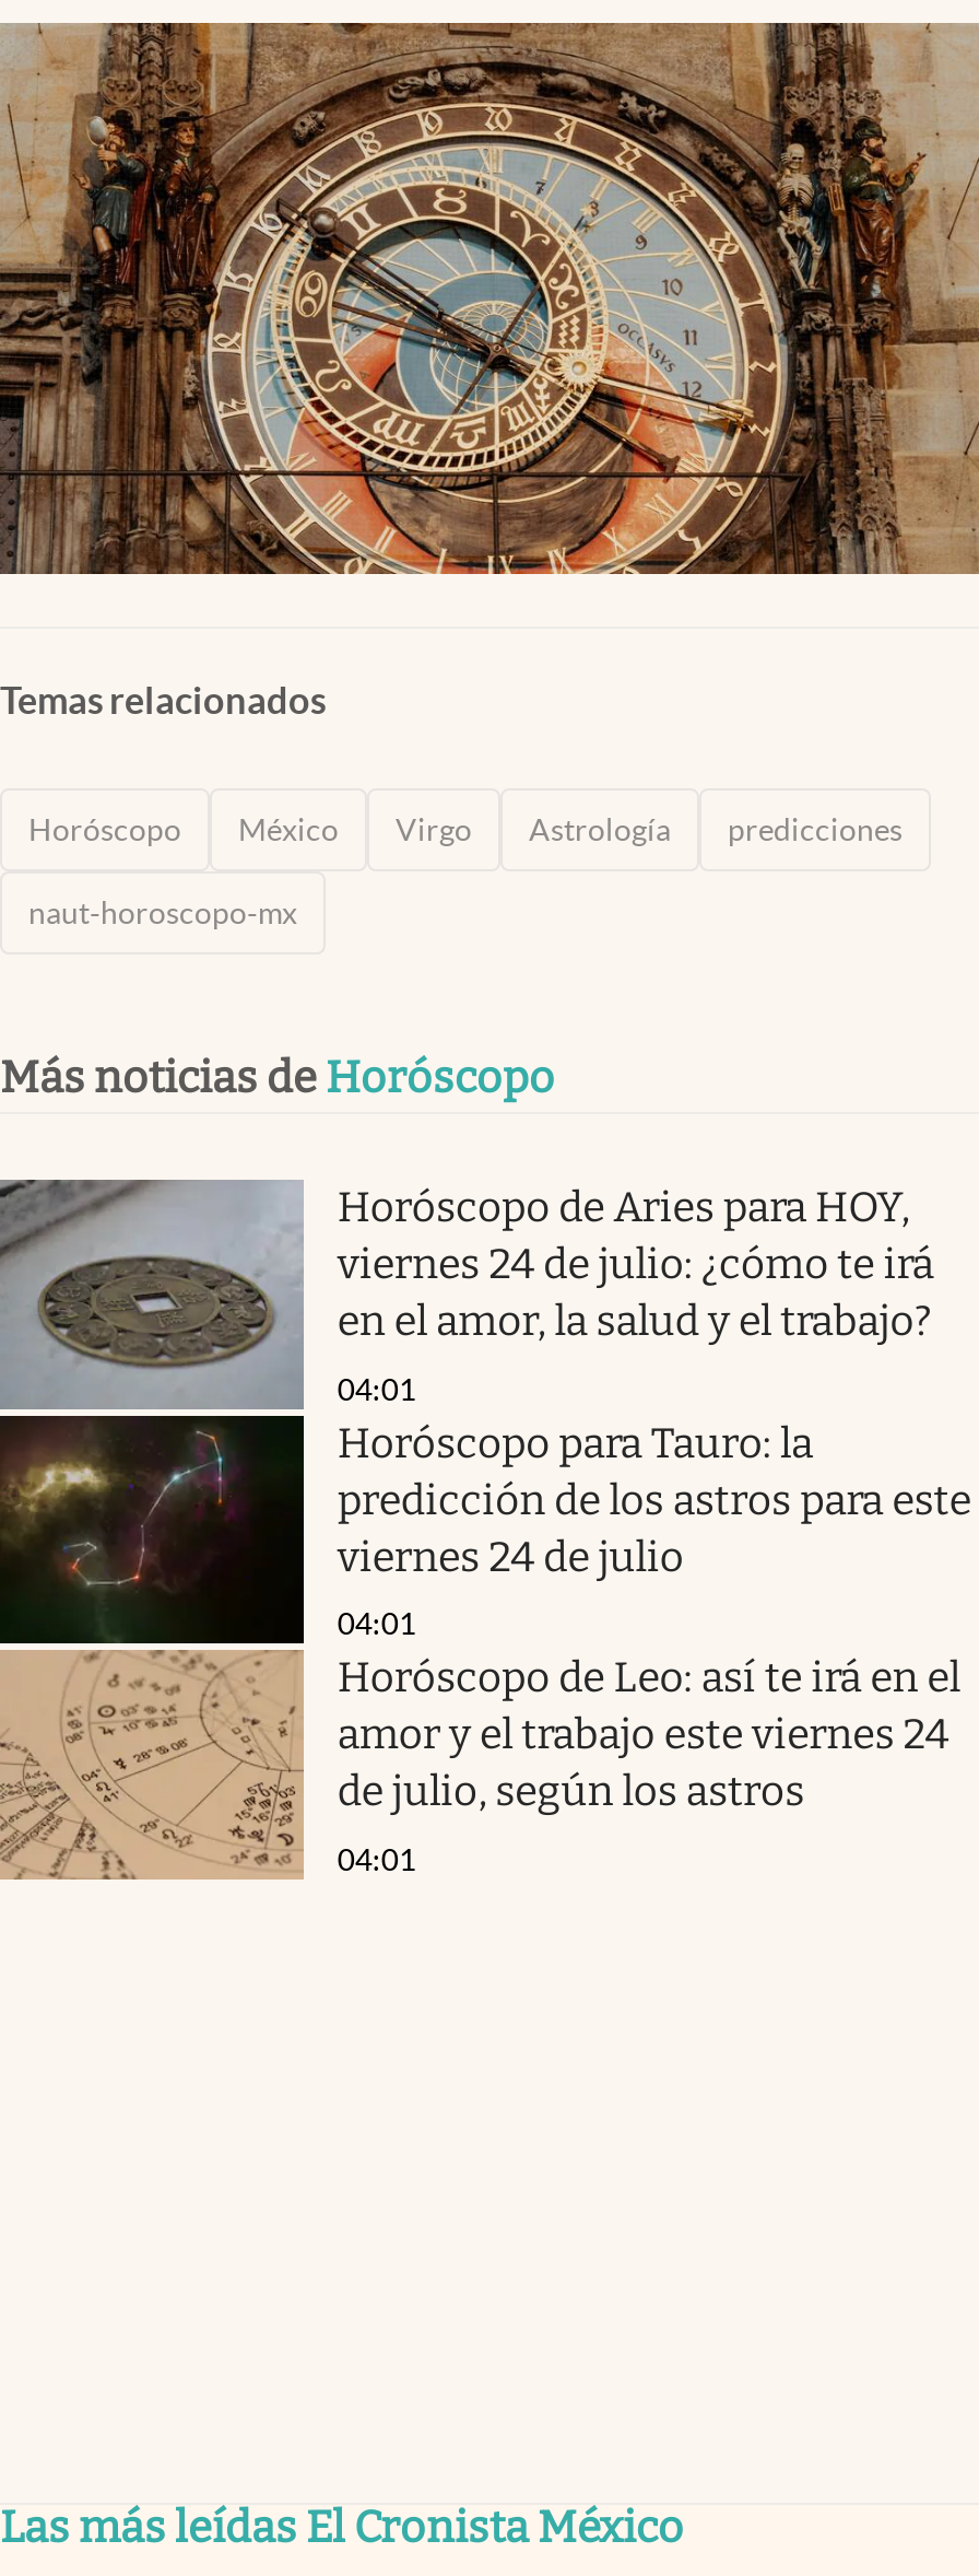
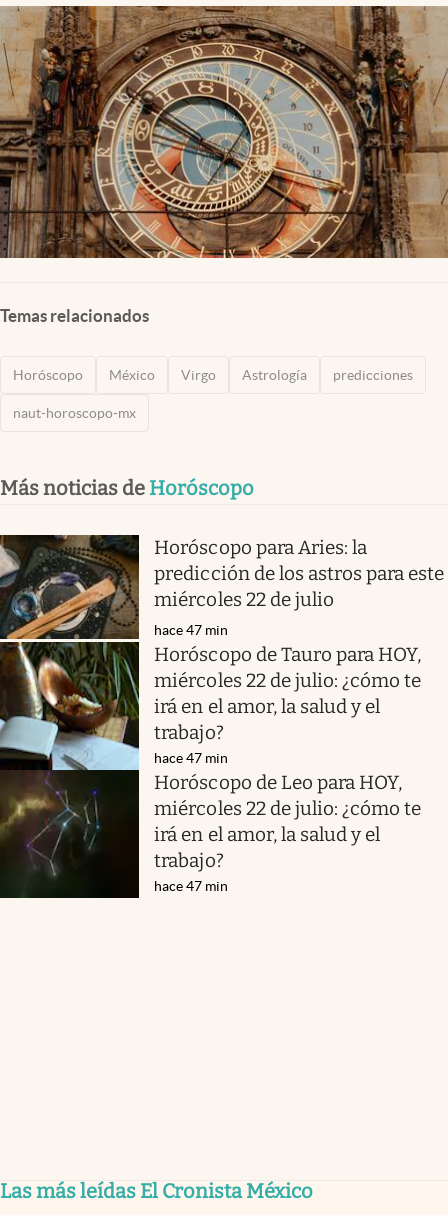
- [image]
- Horóscopo de Aries para HOY,
- viernes 24 de julio: ¿cómo te irá
- en el amor, la salud y el trabajo?
- 04:01
- Horóscopo para Tauro: la
+ [image]
+ Horóscopo para Aries: la

moved up: predicción de los astros para este

- viernes 24 de julio
- 04:01
- Horóscopo de Leo: así te irá en el
- amor y el trabajo este viernes 24
- de julio, según los astros
- 04:01
+ miércoles 22 de julio
+ hace 47 min
+ Horóscopo de Tauro para HOY,
+ miércoles 22 de julio: ¿cómo te
+ irá en el amor, la salud y el
+ trabajo?
+ hace 47 min
+ Horóscopo de Leo para HOY,
+ miércoles 22 de julio: ¿cómo te
+ irá en el amor, la salud y el
+ trabajo?
+ hace 47 min
